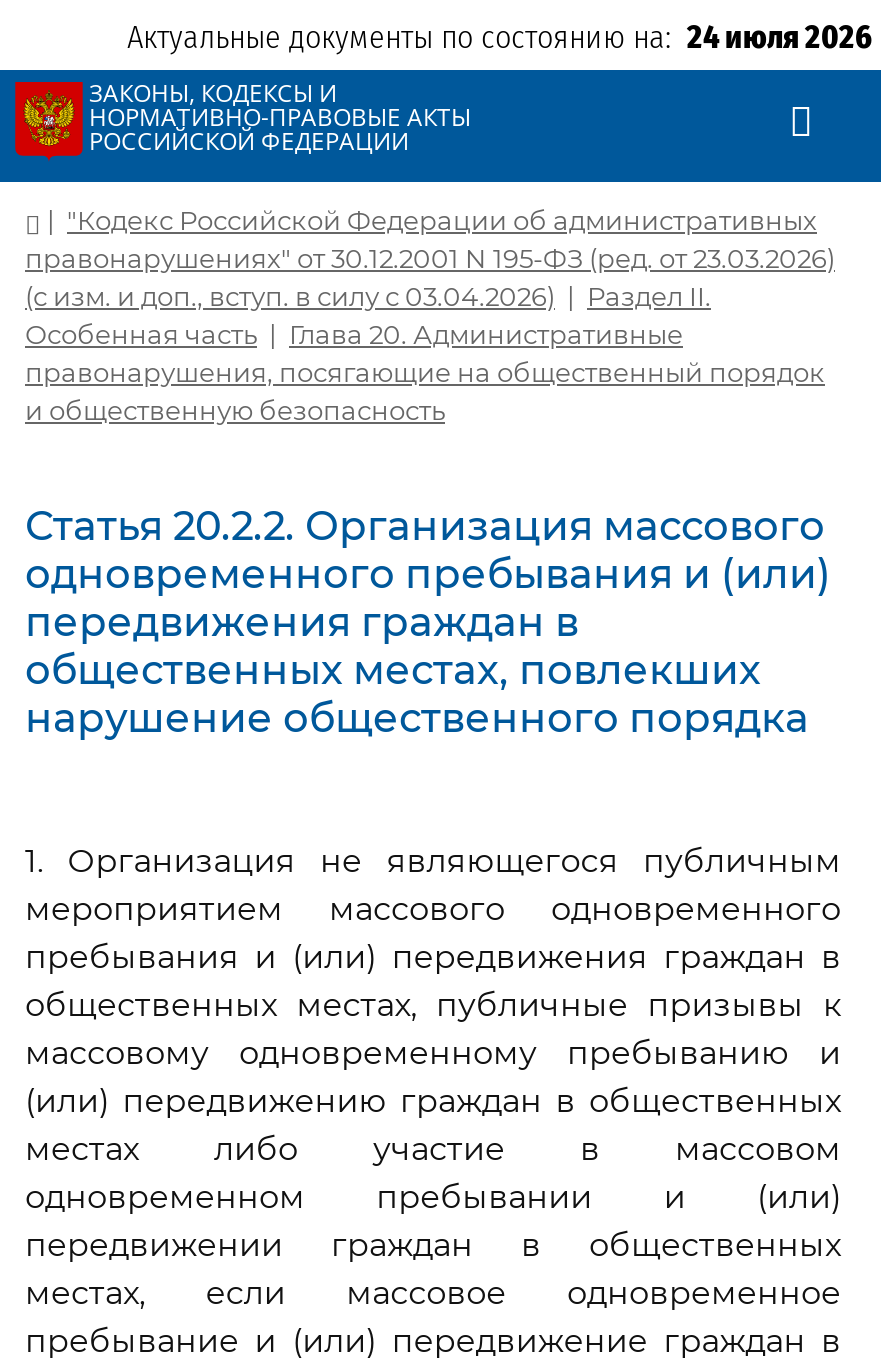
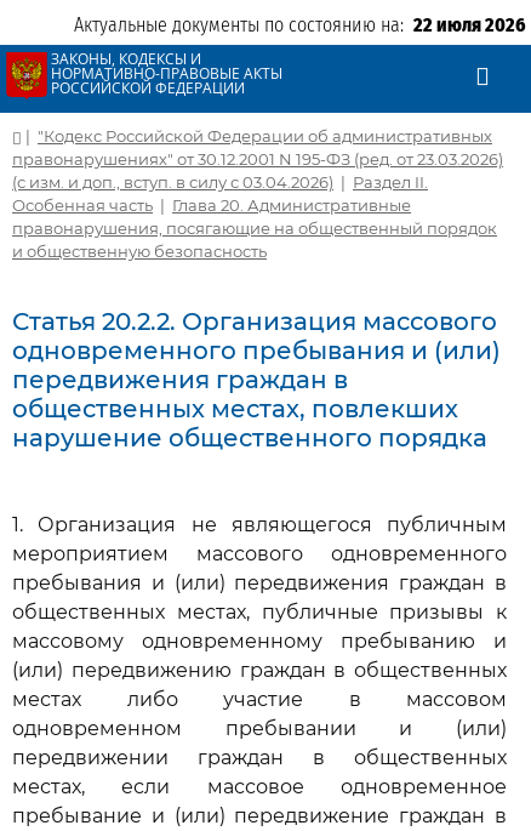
- Актуальные документы по состоянию на: 24 июля 2026
+ Актуальные документы по состоянию на: 22 июля 2026
